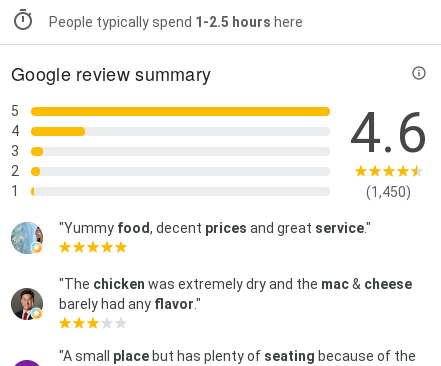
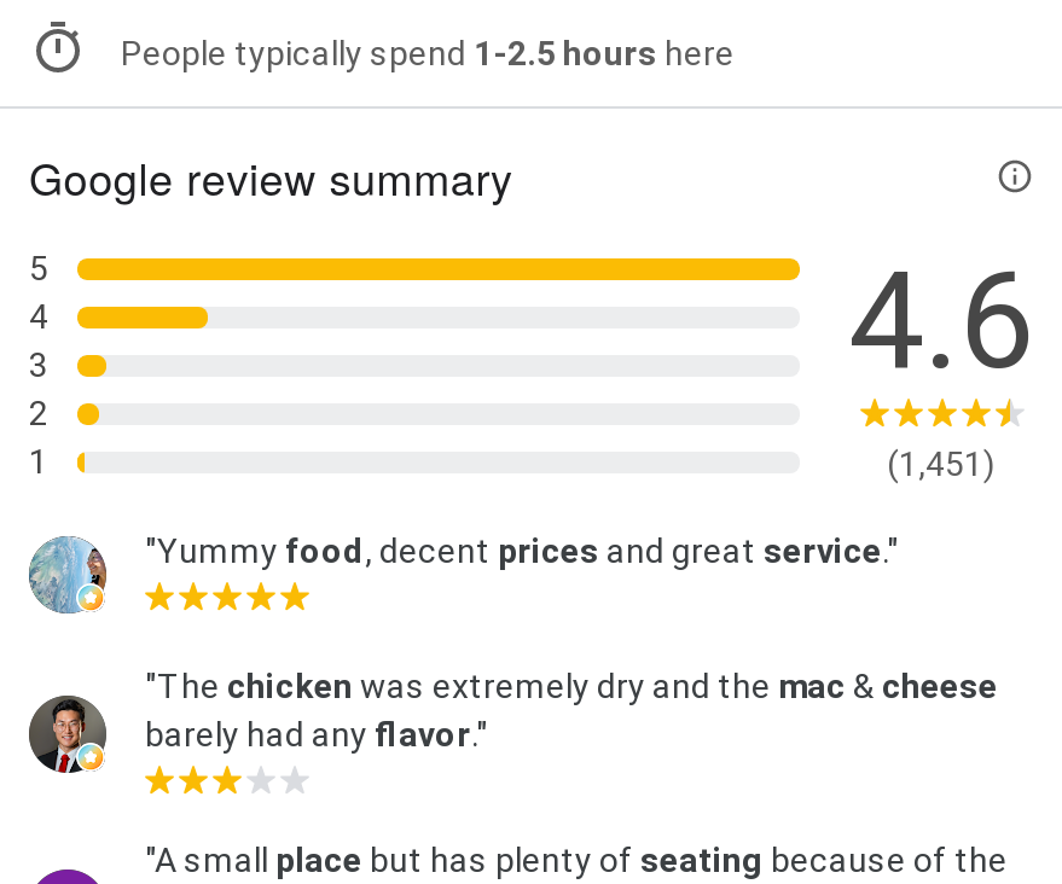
- (1,450)
+ (1,451)
